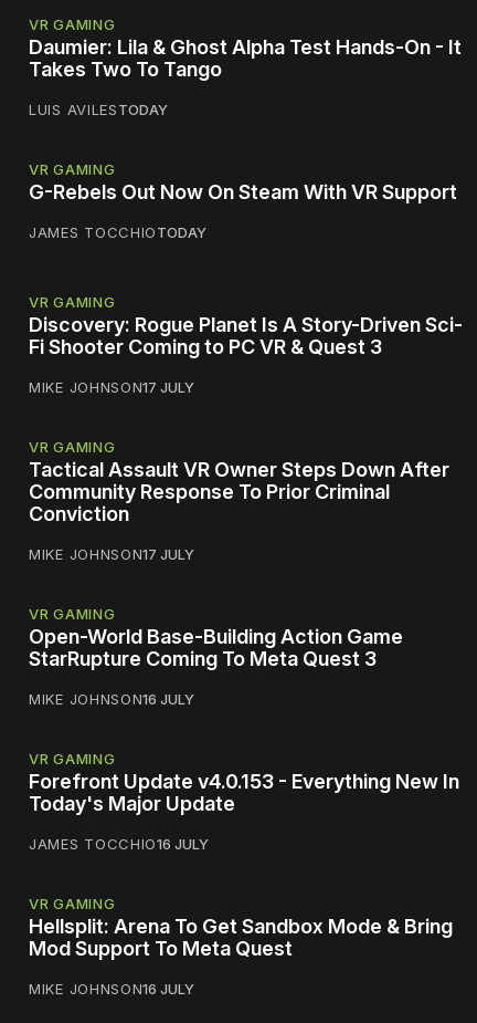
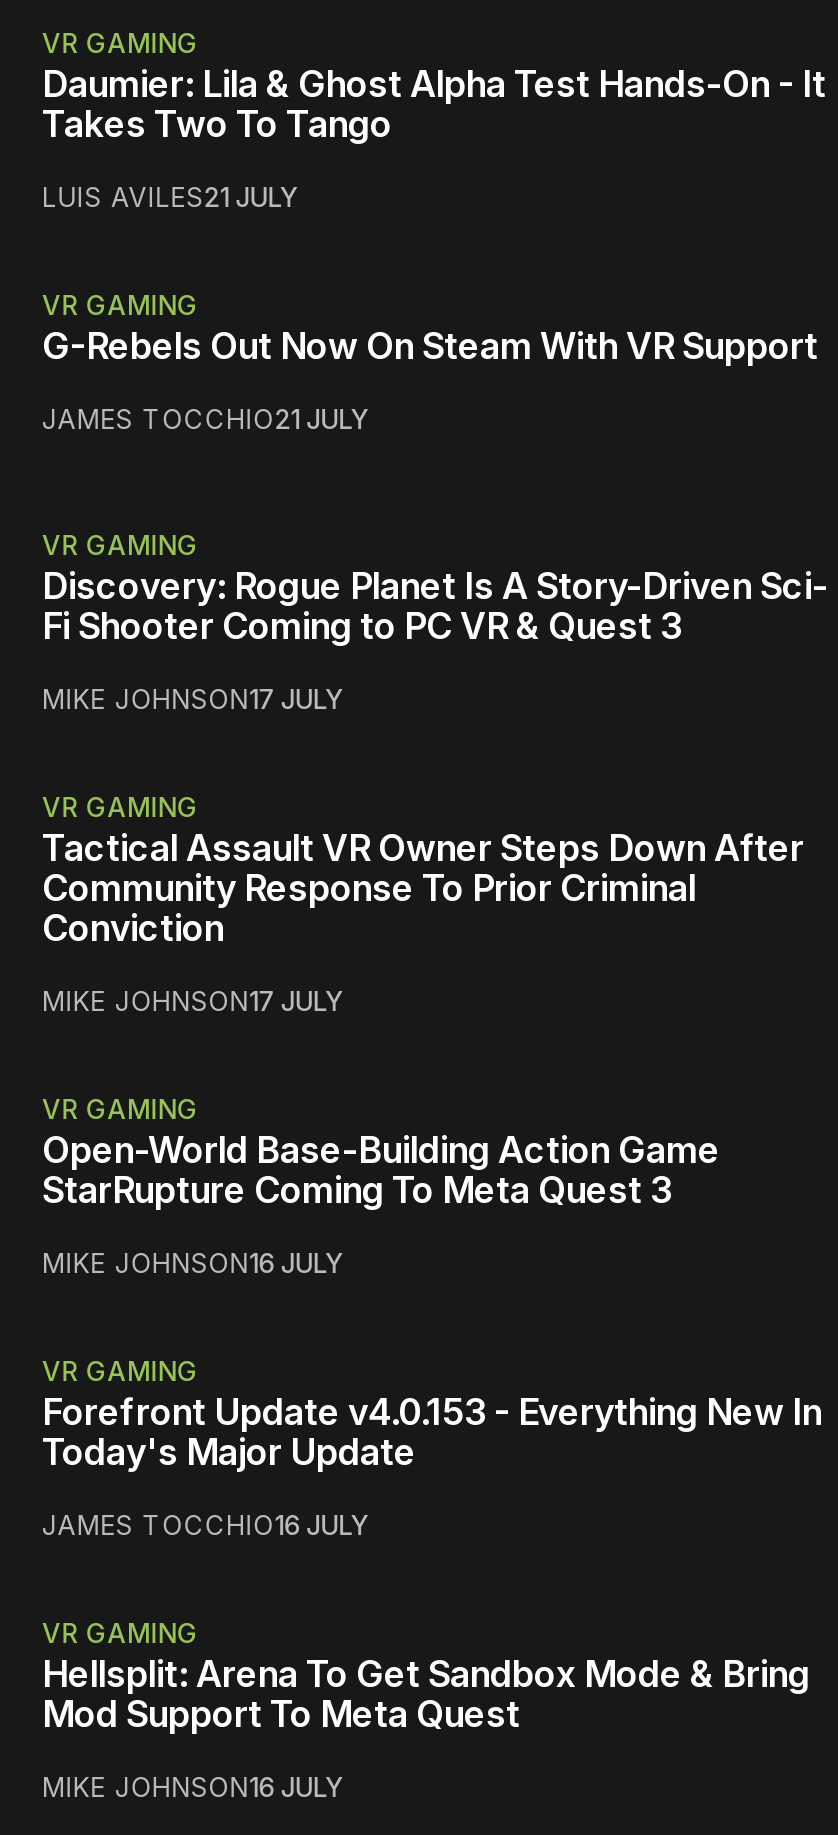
- LUIS AVILESTODAY
+ LUIS AVILES21 JULY

- JAMES TOCCHIOTODAY
+ JAMES TOCCHIO21 JULY
